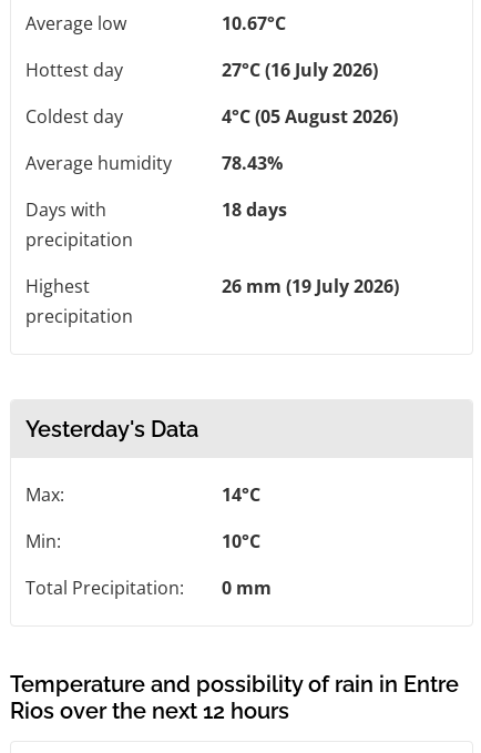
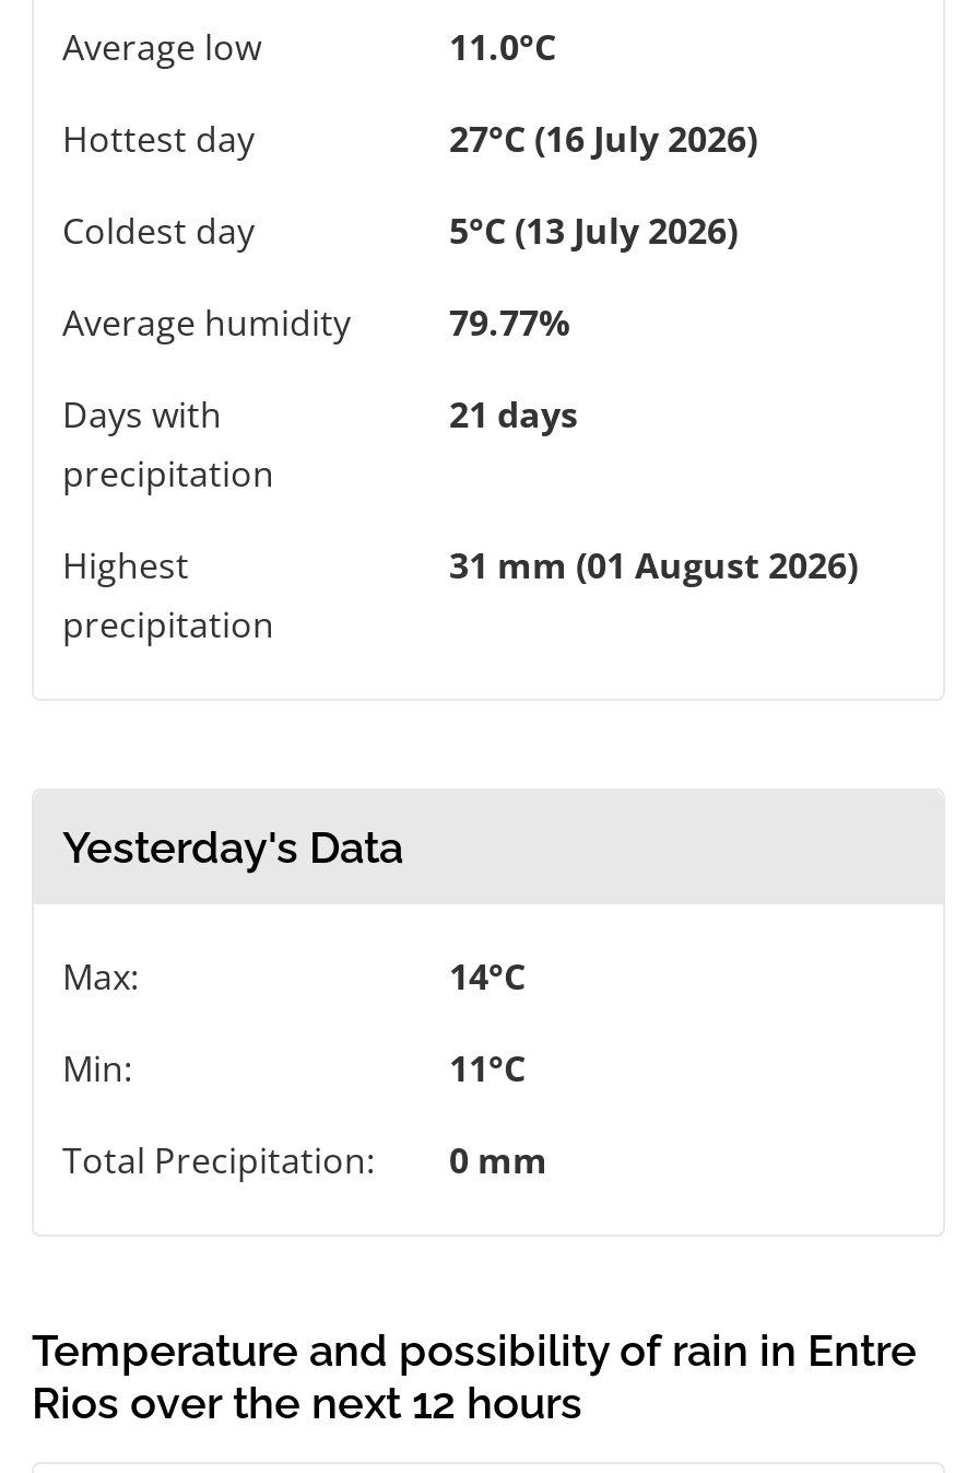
- 10.67°C
+ 11.0°C

- 4°C (05 August 2026)
+ 5°C (13 July 2026)

- 78.43%
+ 79.77%

- 18 days
+ 21 days

- 26 mm (19 July 2026)
+ 31 mm (01 August 2026)

- 10°C
+ 11°C
